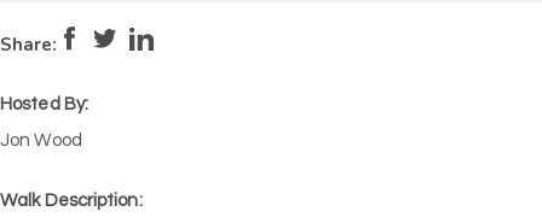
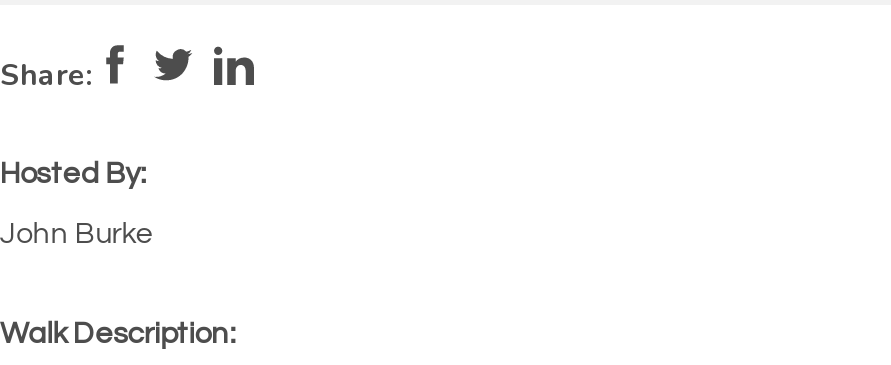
- Jon Wood
+ John Burke
